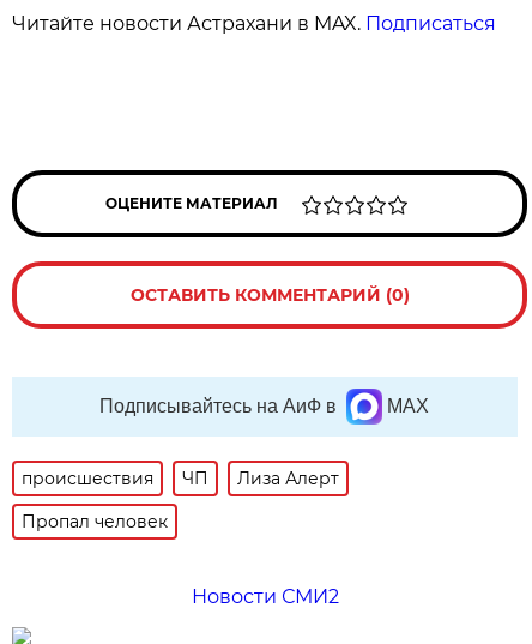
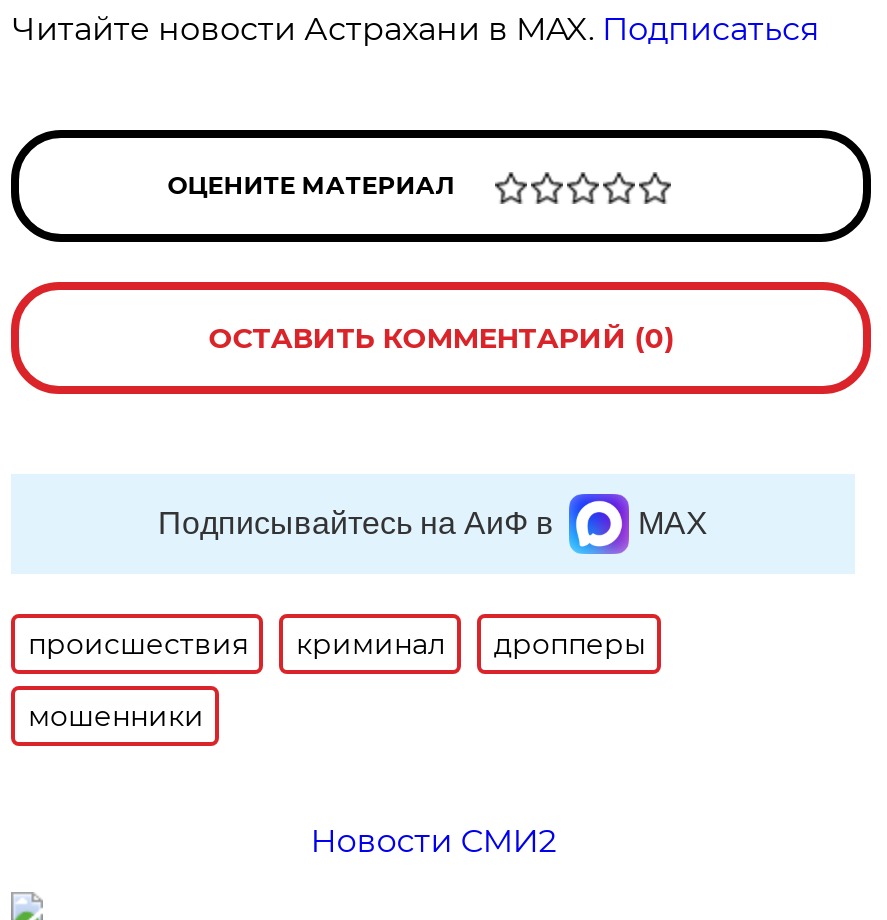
- ЧП
- Лиза Алерт
+ криминал
+ дропперы

- Пропал человек
+ мошенники
